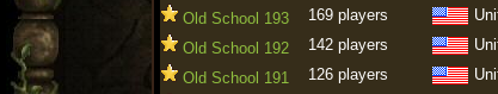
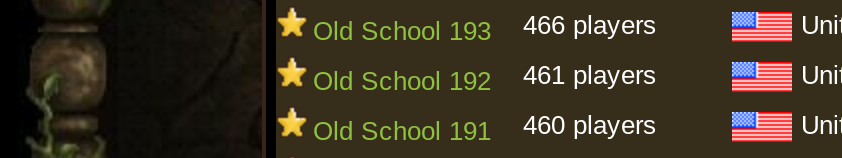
- Old School 193 169 players
+ Old School 193 466 players

- Old School 192 142 players
+ Old School 192 461 players

- Old School 191 126 players
+ Old School 191 460 players
